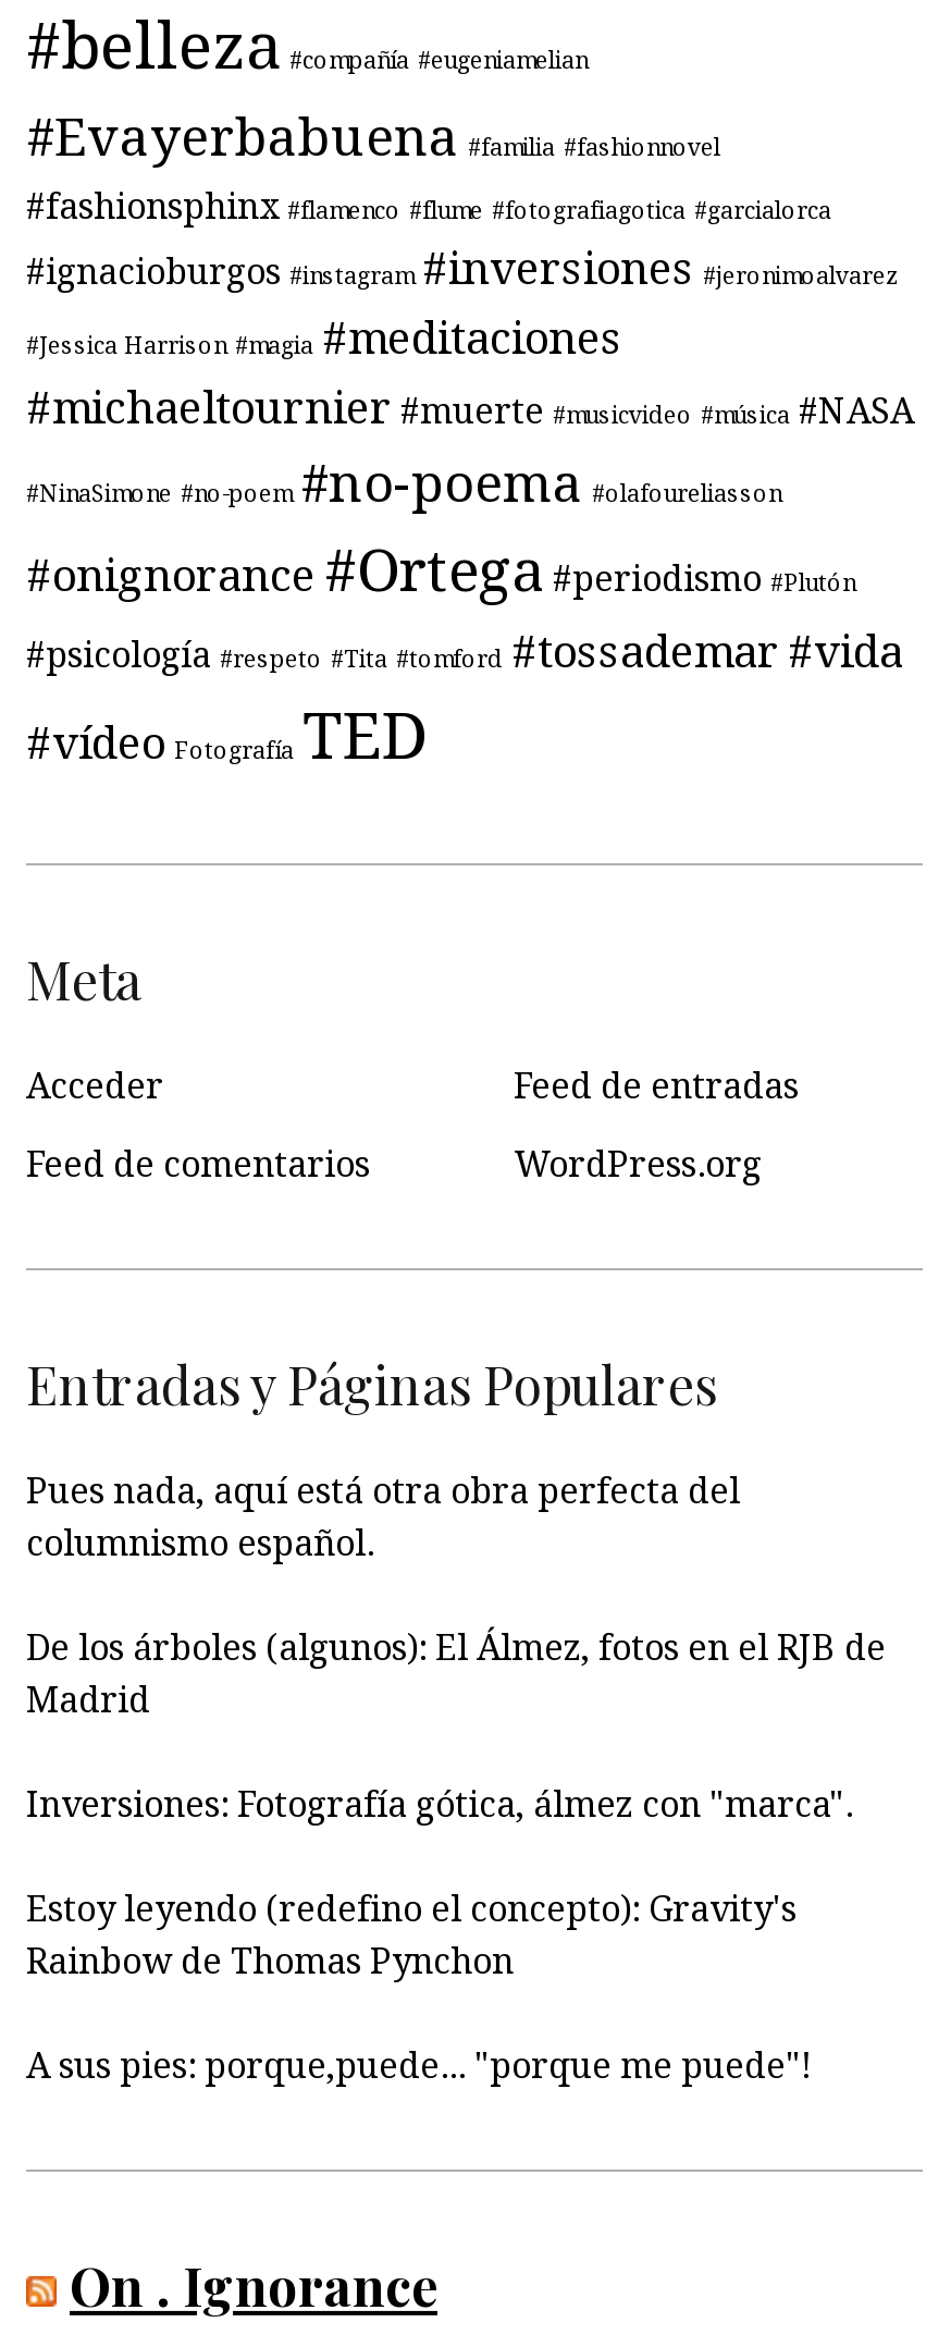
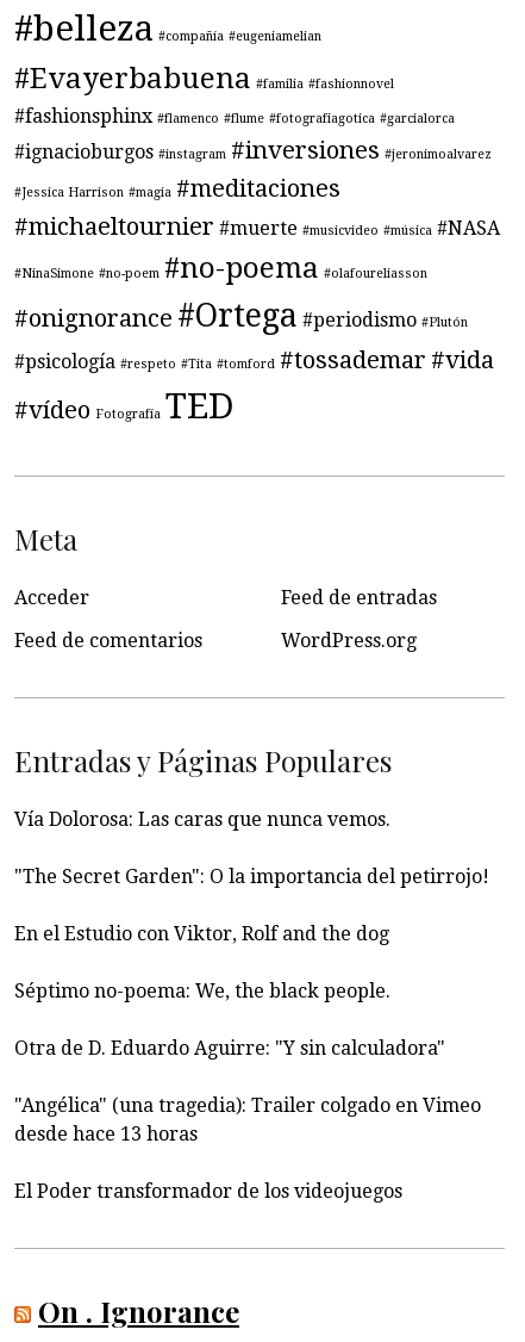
- Pues nada, aquí está otra obra perfecta del
- columnismo español.
- De los árboles (algunos): El Álmez, fotos en el RJB de
- Madrid
- Inversiones: Fotografía gótica, álmez con "marca".
- Estoy leyendo (redefino el concepto): Gravity's
- Rainbow de Thomas Pynchon
- A sus pies: porque,puede... "porque me puede"!
+ Vía Dolorosa: Las caras que nunca vemos.
+ "The Secret Garden": O la importancia del petirrojo!
+ En el Estudio con Viktor, Rolf and the dog
+ Séptimo no-poema: We, the black people.
+ Otra de D. Eduardo Aguirre: "Y sin calculadora"
+ "Angélica" (una tragedia): Trailer colgado en Vimeo
+ desde hace 13 horas
+ El Poder transformador de los videojuegos
